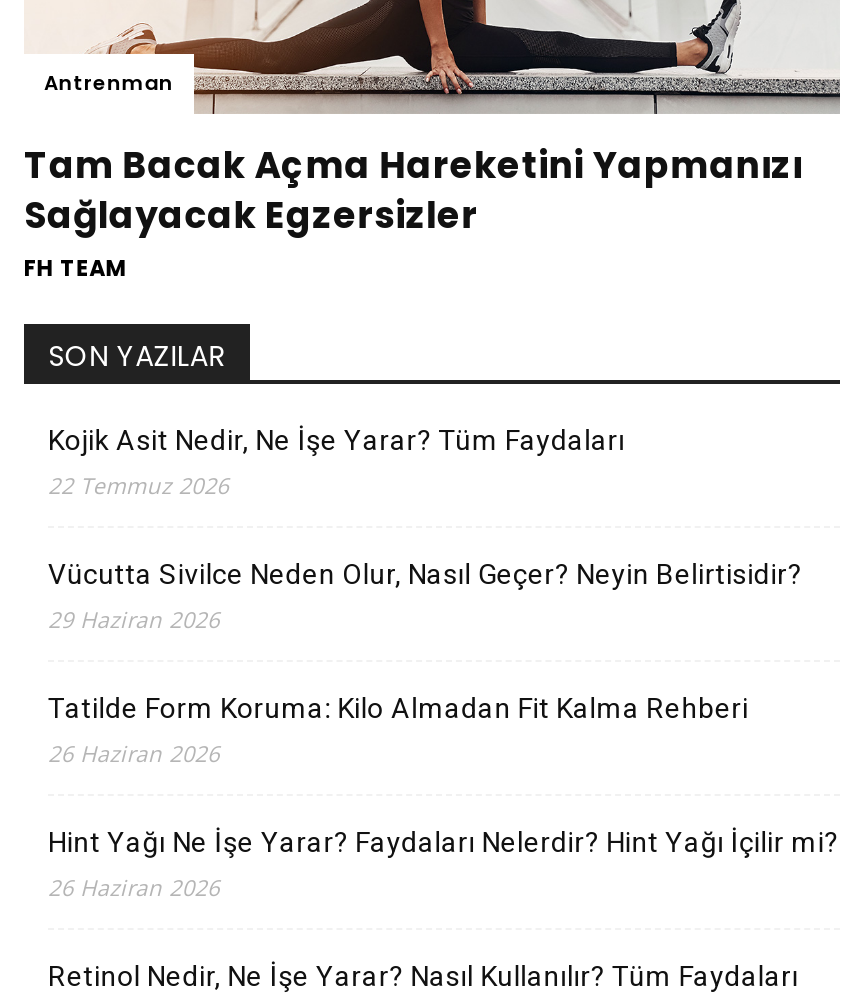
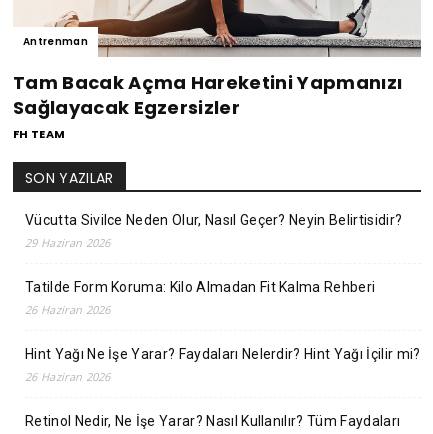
- Kojik Asit Nedir, Ne İşe Yarar? Tüm Faydaları
- 22 Temmuz 2026
